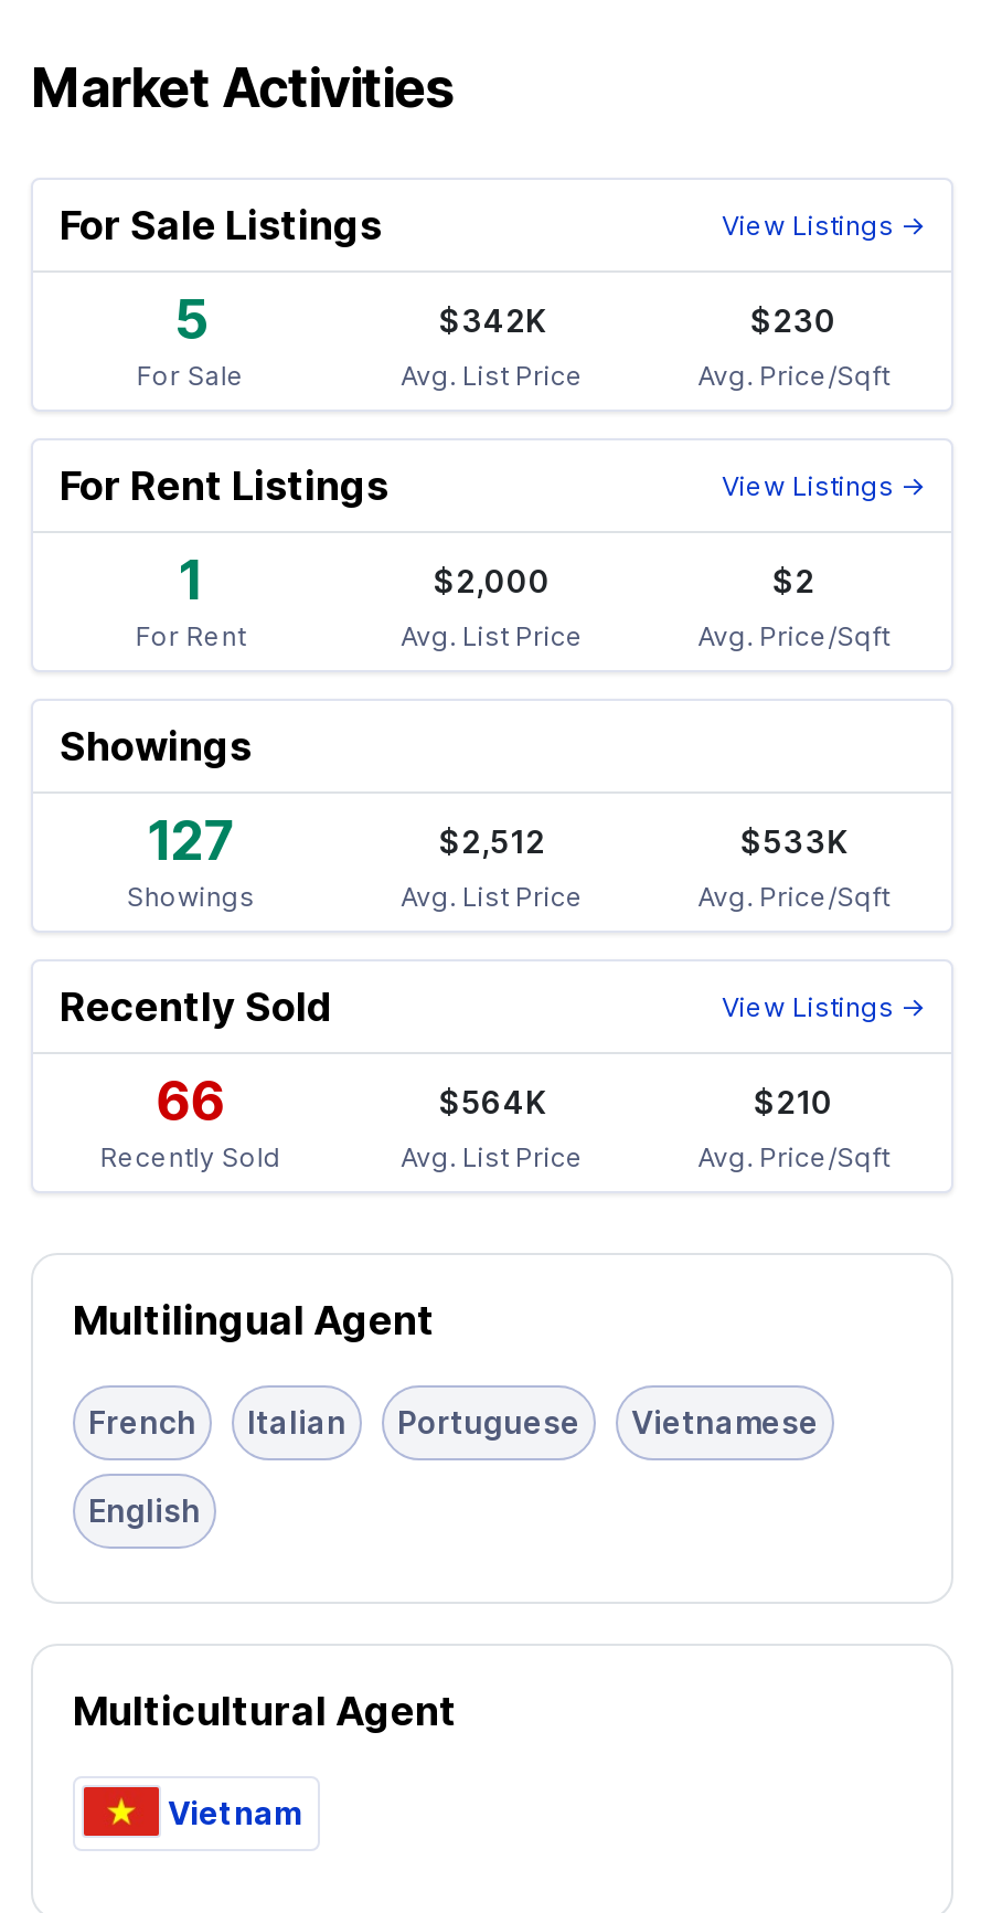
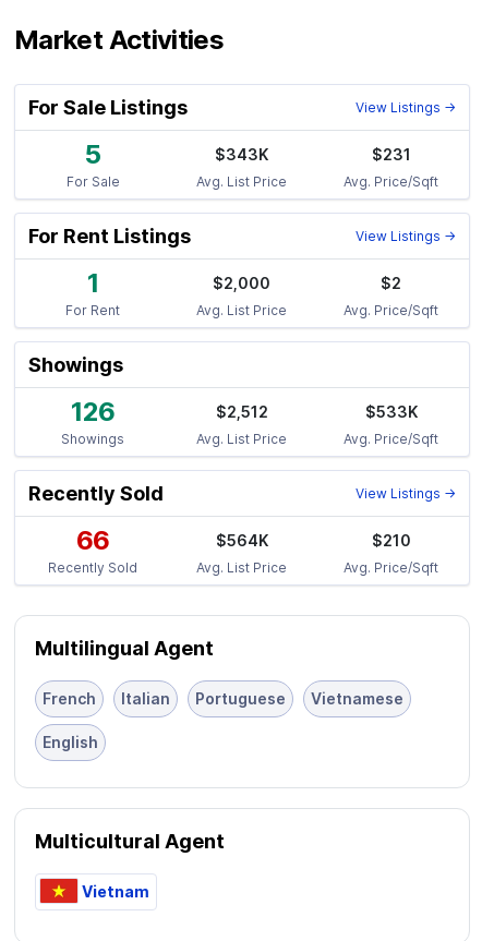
- $342K
- $230
+ $343K
+ $231

- 127
+ 126
